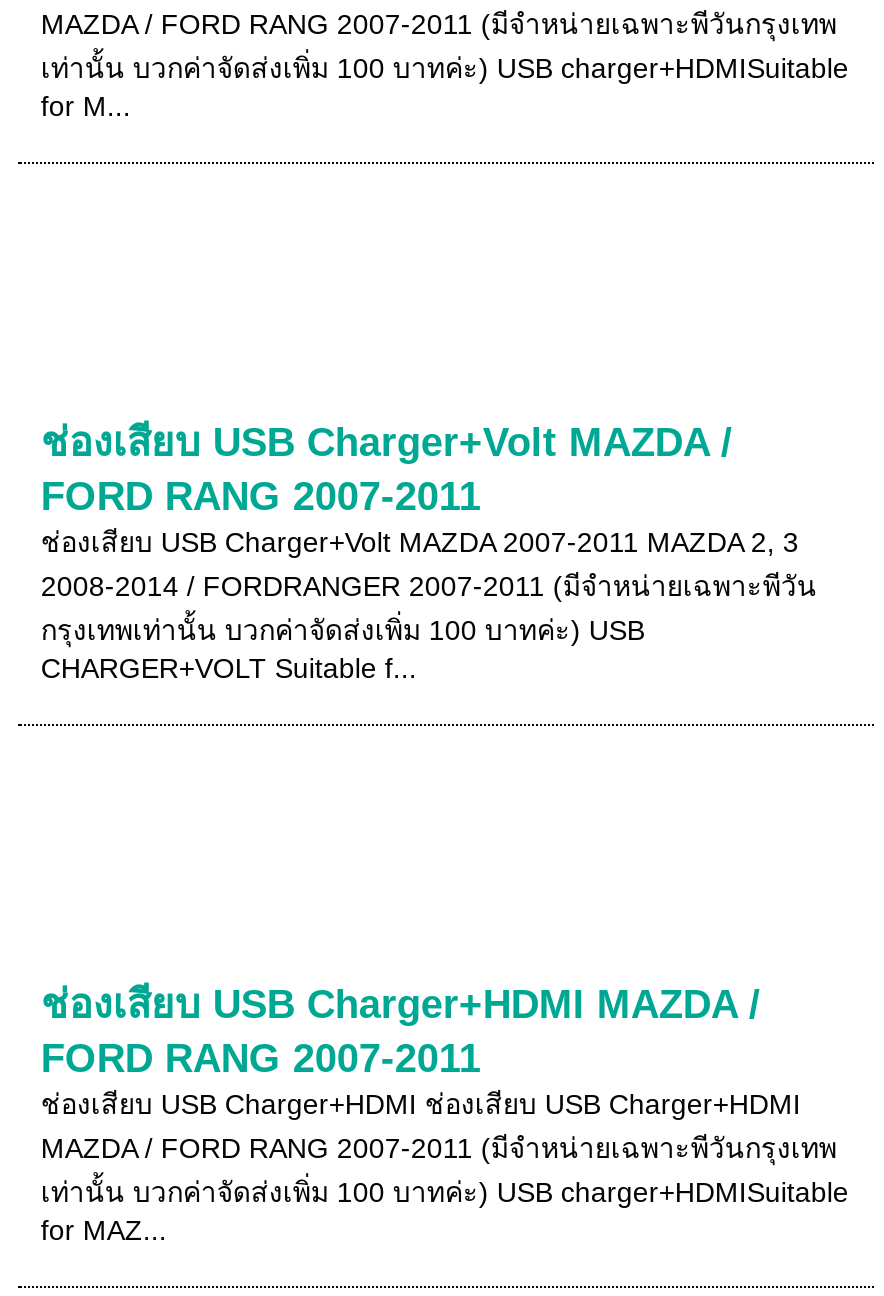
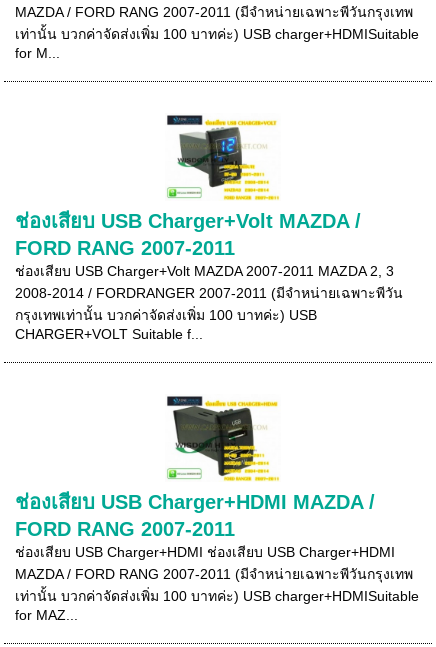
+ [image]

+ [image]
